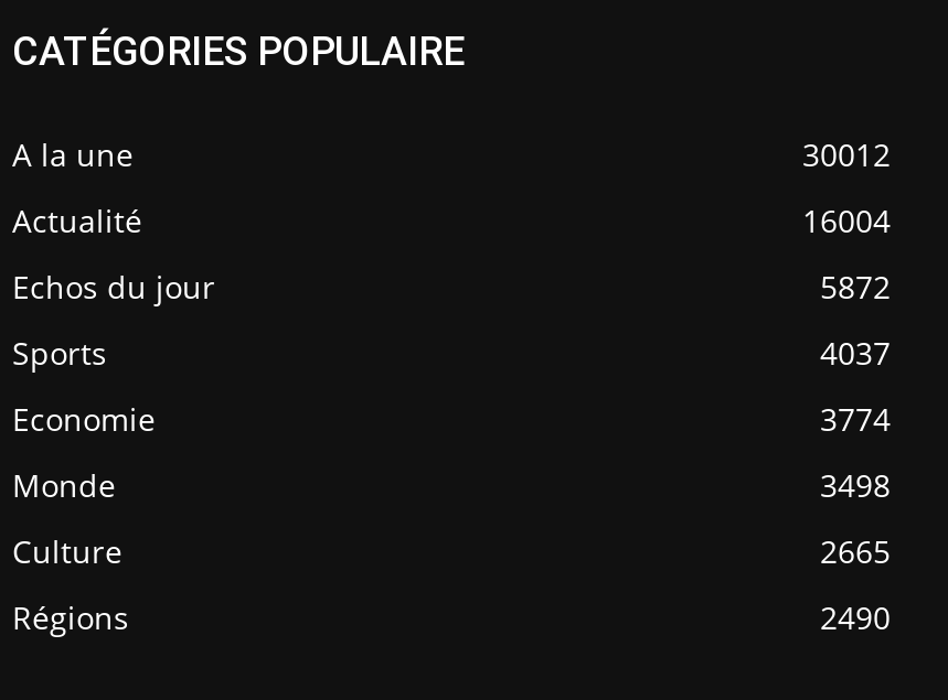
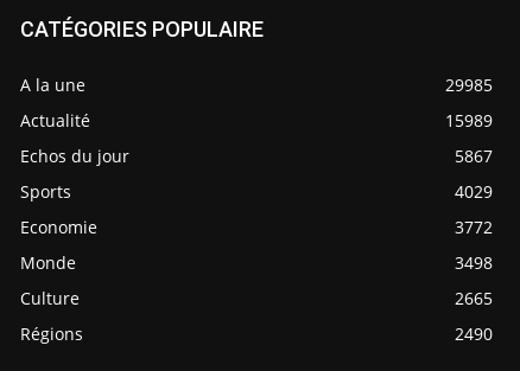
- 30012
+ 29985

- 16004
+ 15989

- 5872
+ 5867

- 4037
+ 4029

- 3774
+ 3772
